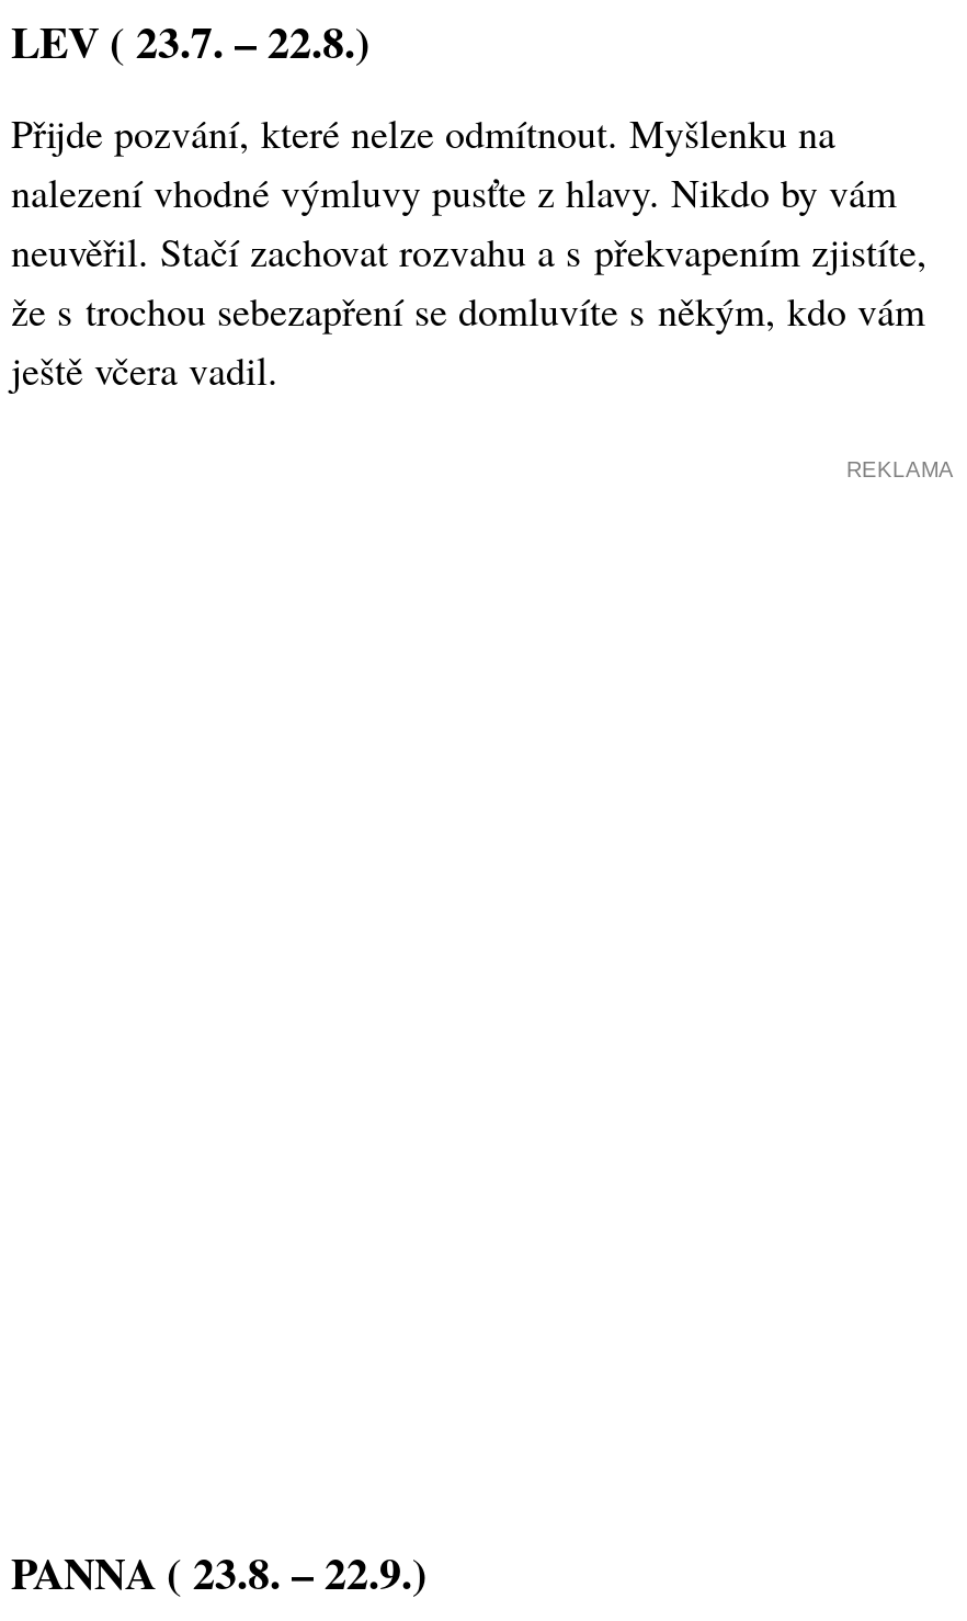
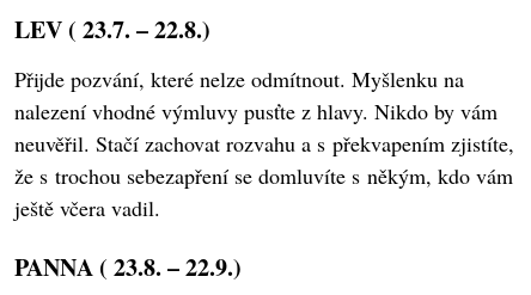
- REKLAMA
